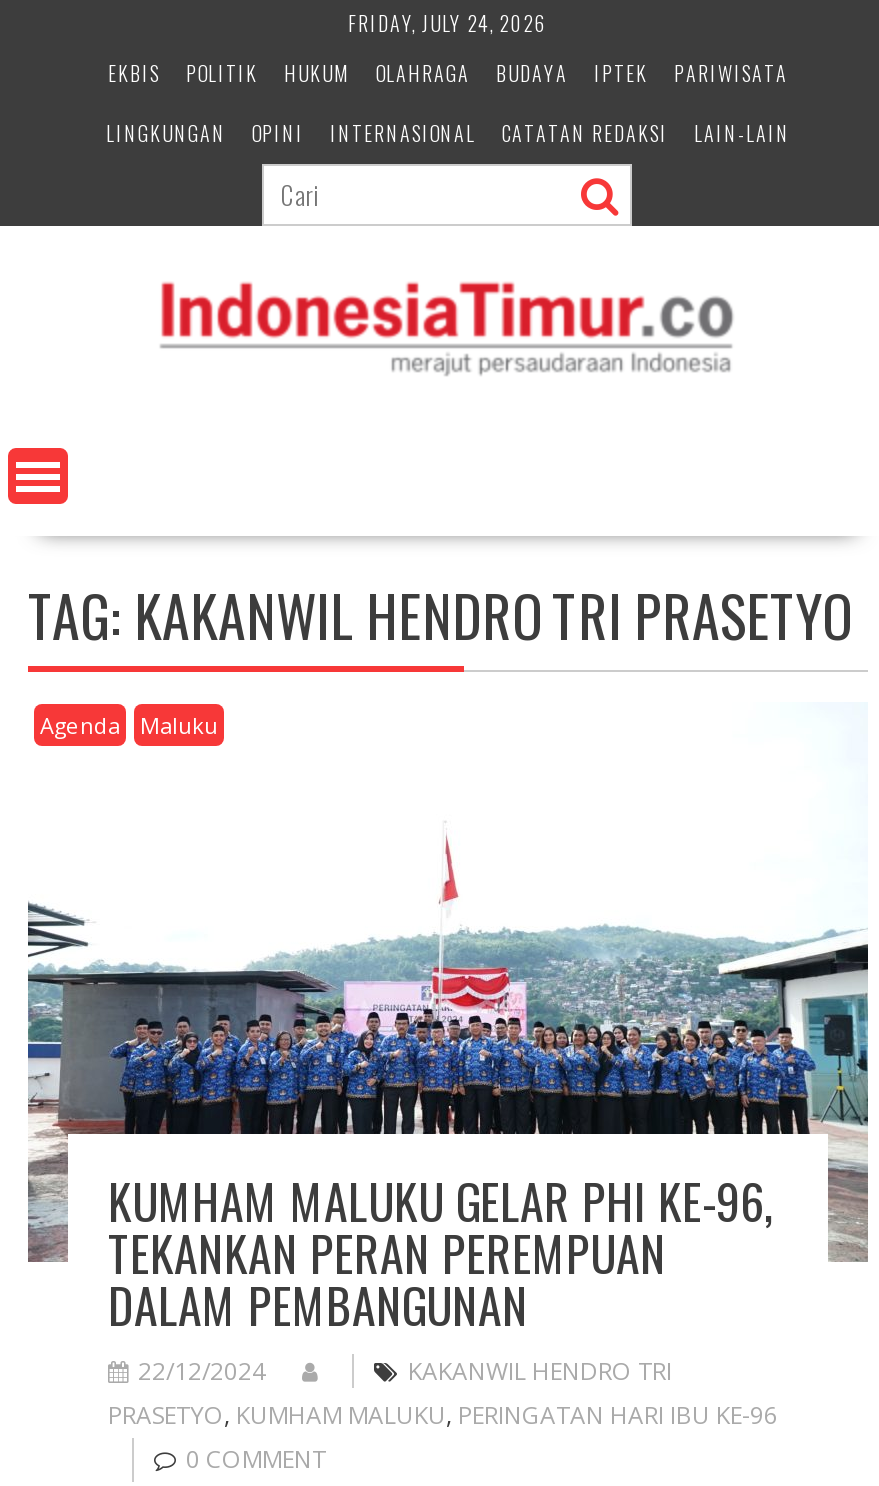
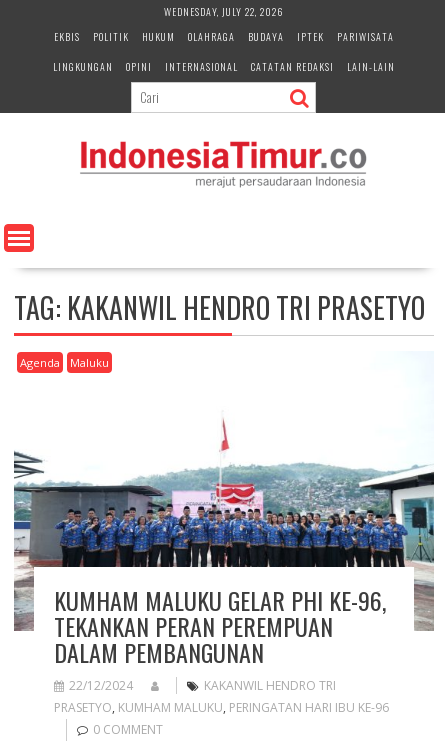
- FRIDAY, JULY 24, 2026
+ WEDNESDAY, JULY 22, 2026
